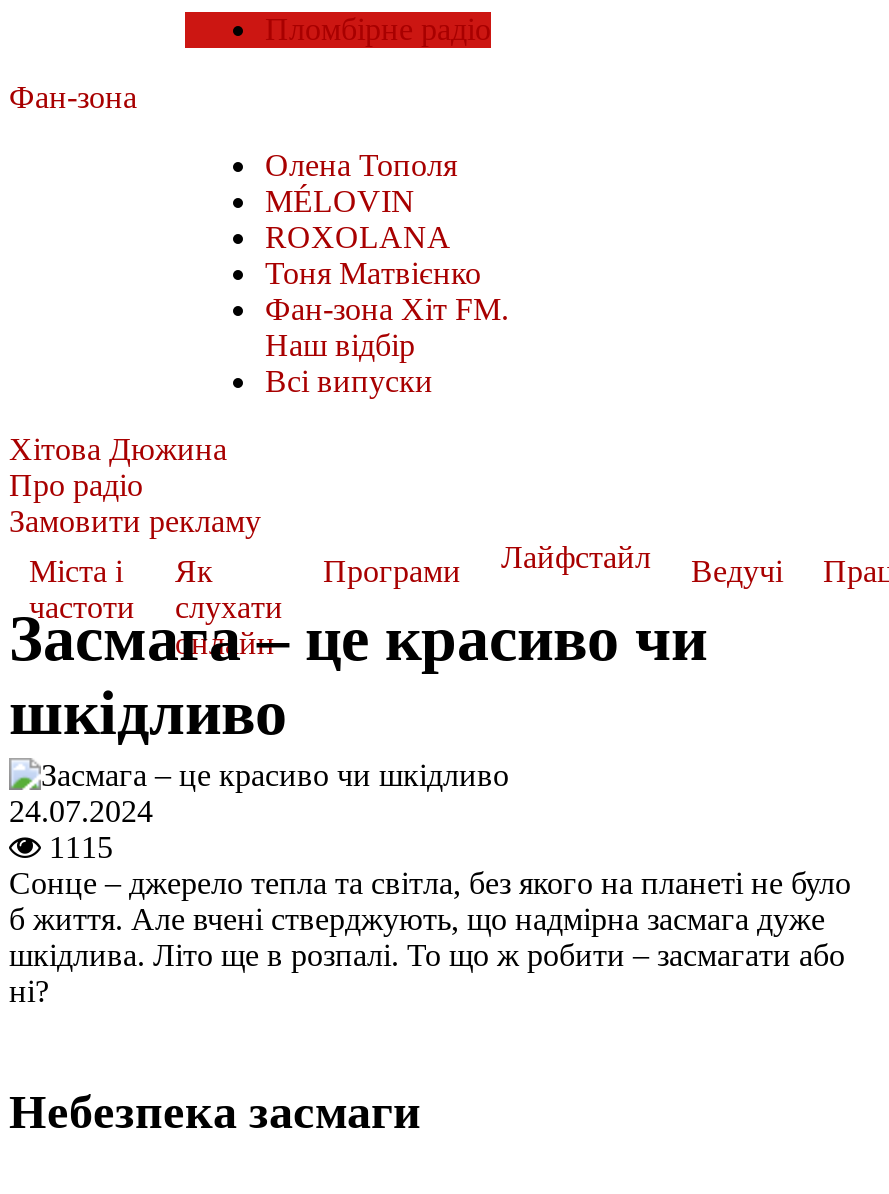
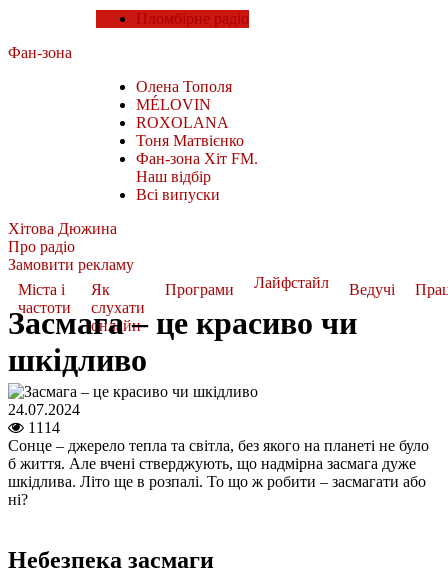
- 1115
+ 1114
